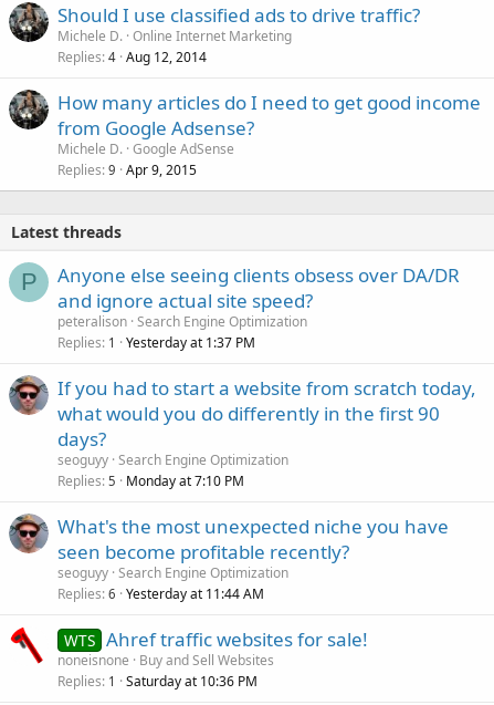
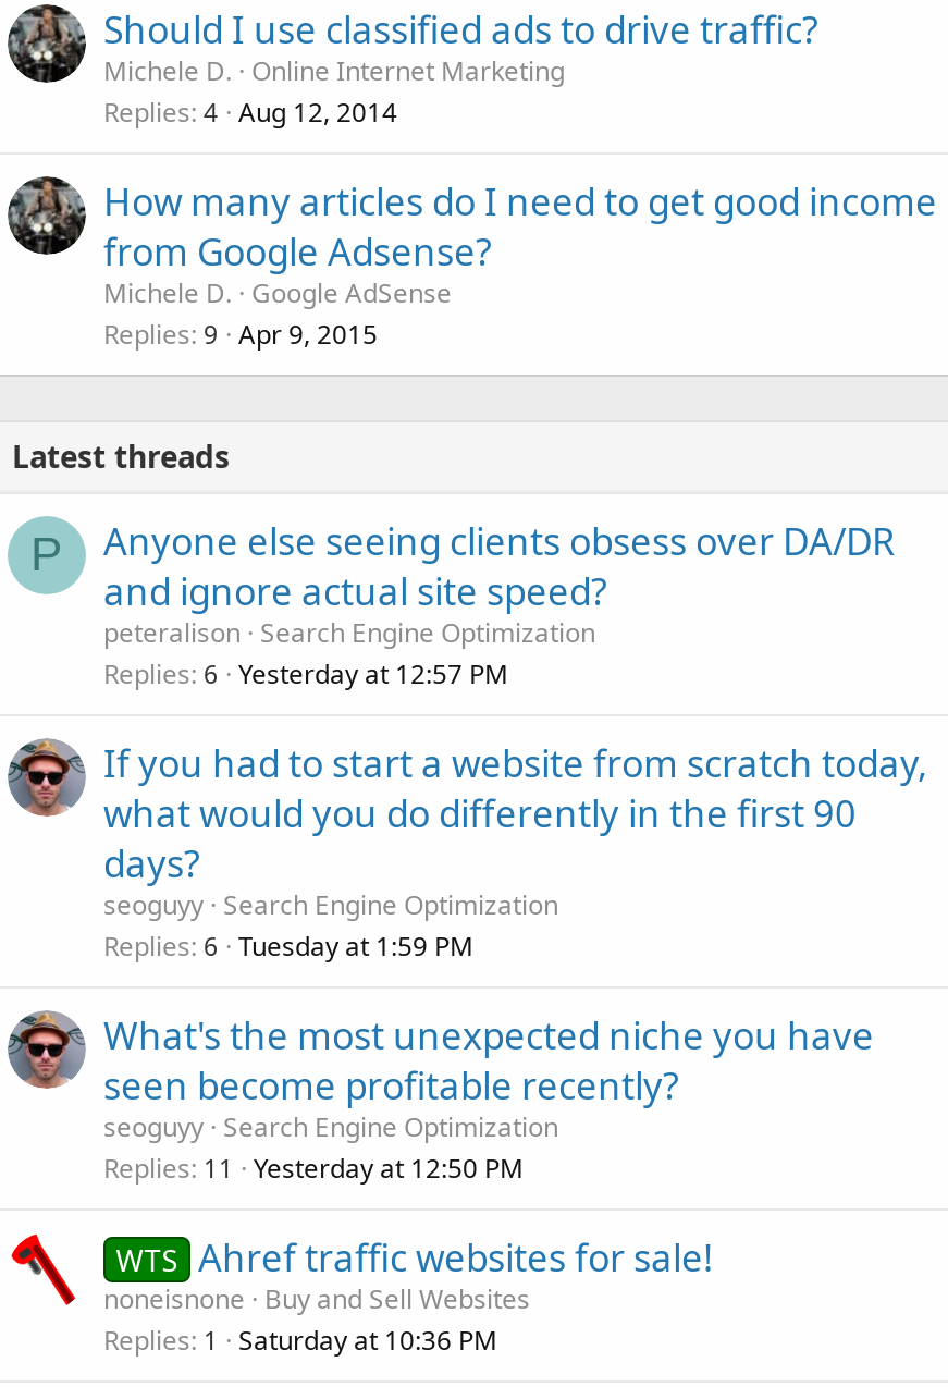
- Replies 1 Yesterday at 1:37 PM
+ Replies 6 Yesterday at 12:57 PM

- Replies 5 Monday at 7:10 PM
+ Replies 6 Tuesday at 1:59 PM

- Replies 6 Yesterday at 11:44 AM
+ Replies 11 Yesterday at 12:50 PM
